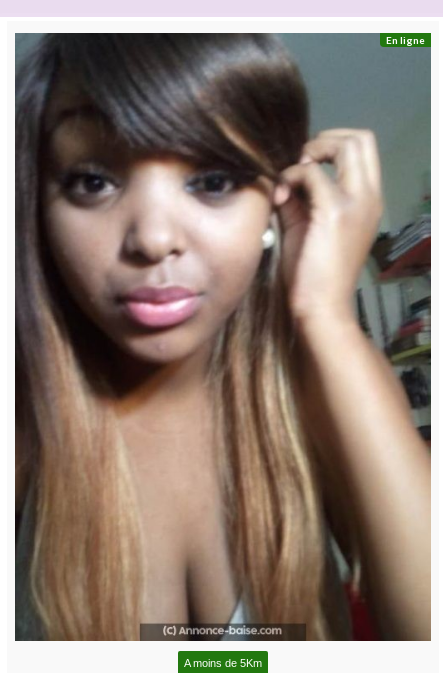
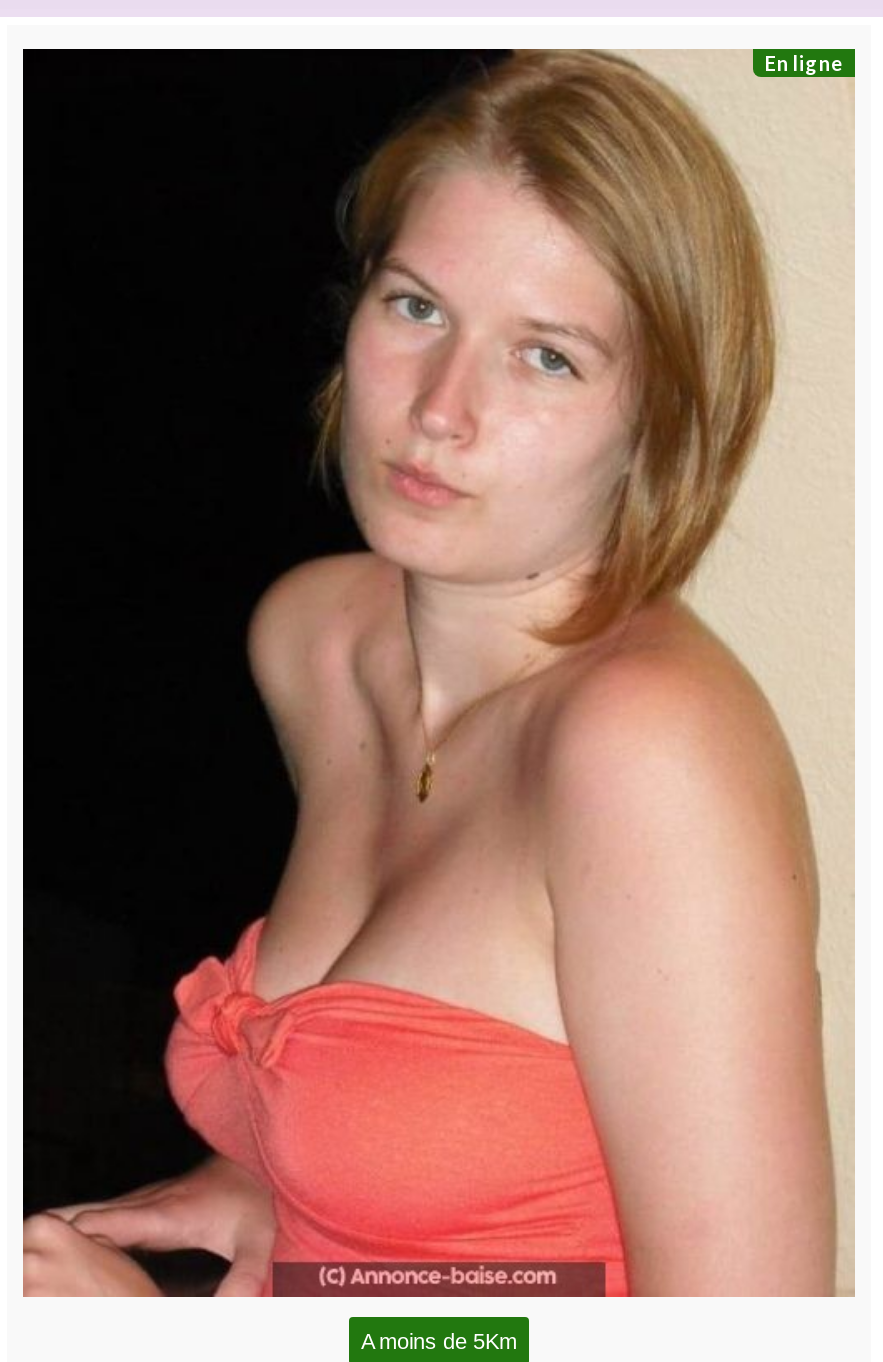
- [image]
+ [image]
